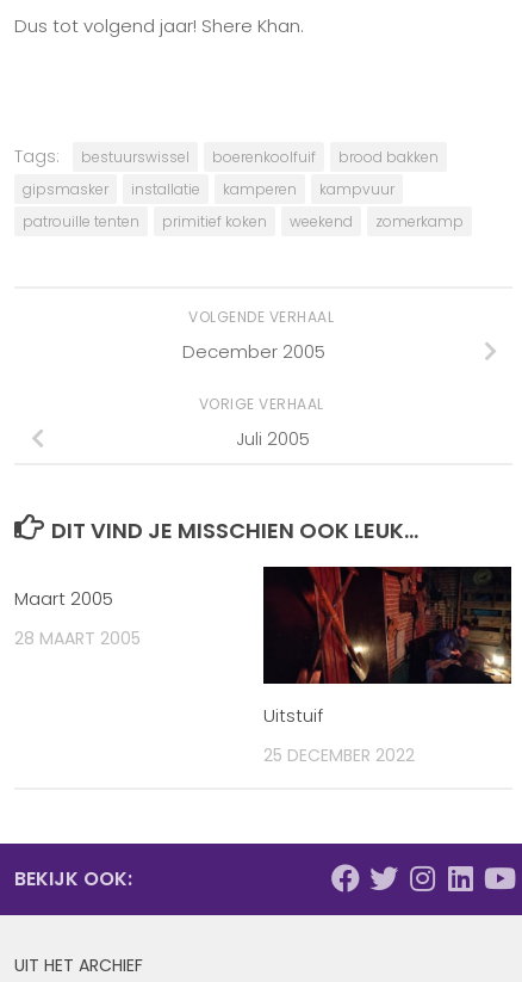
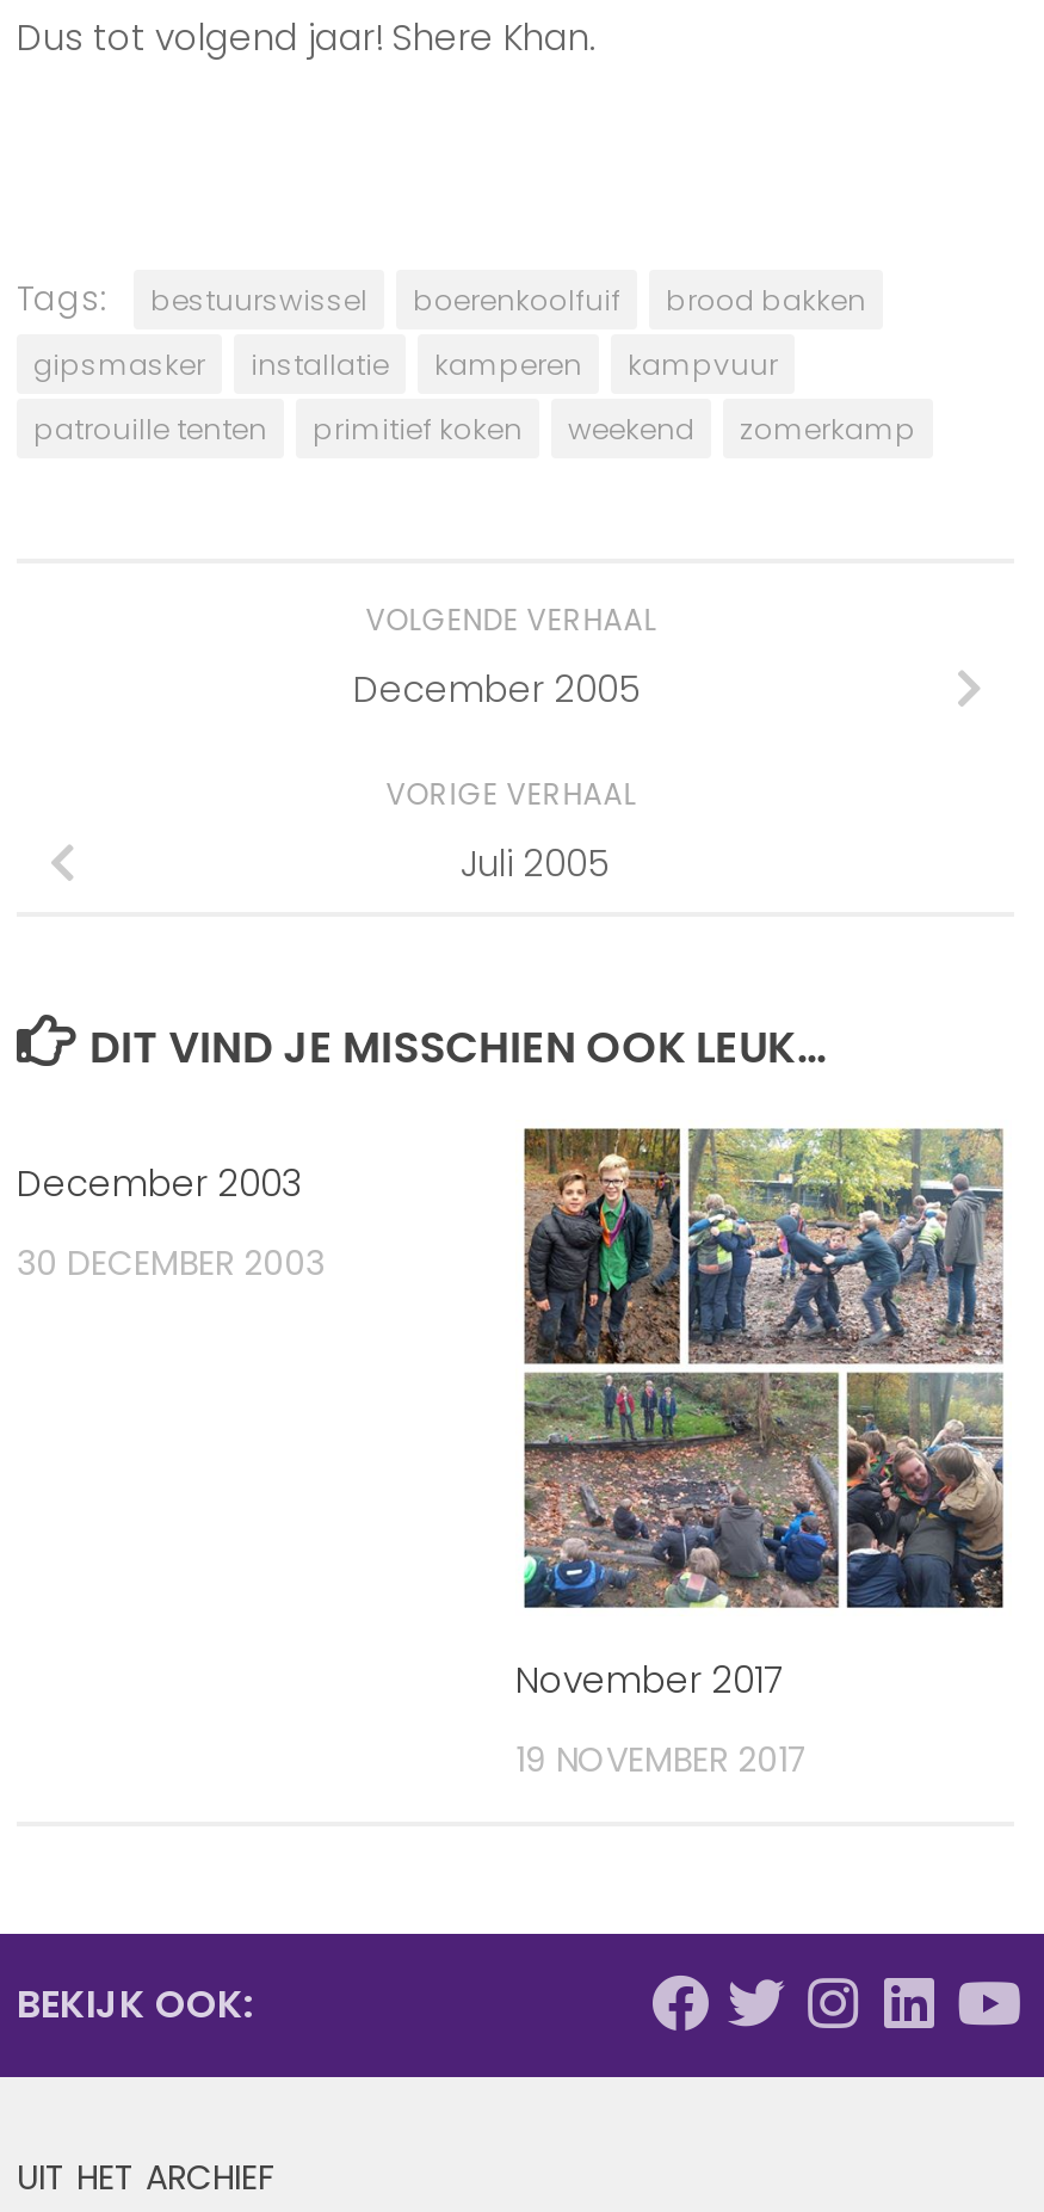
- [image]
- Uitstuif
+ [image]
+ November 2017

- Maart 2005
+ December 2003

- 28 MAART 2005
+ 30 DECEMBER 2003

- 25 DECEMBER 2022
+ 19 NOVEMBER 2017
